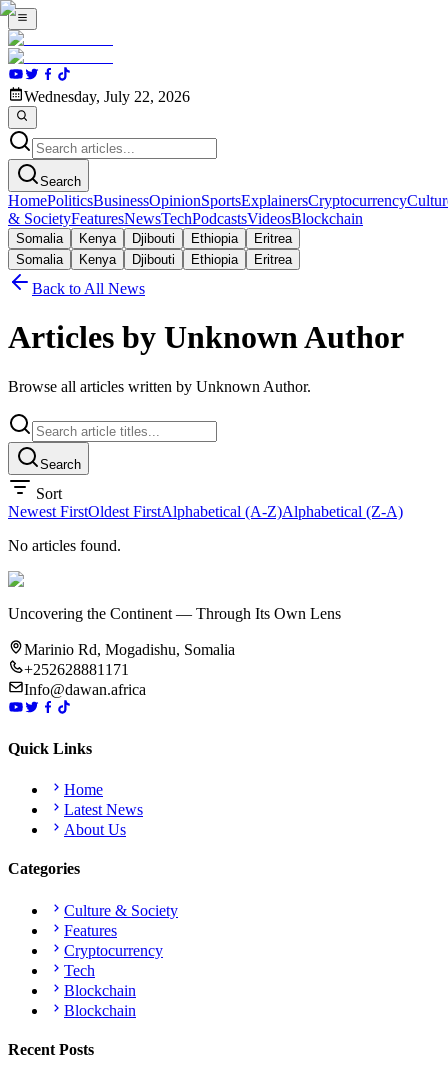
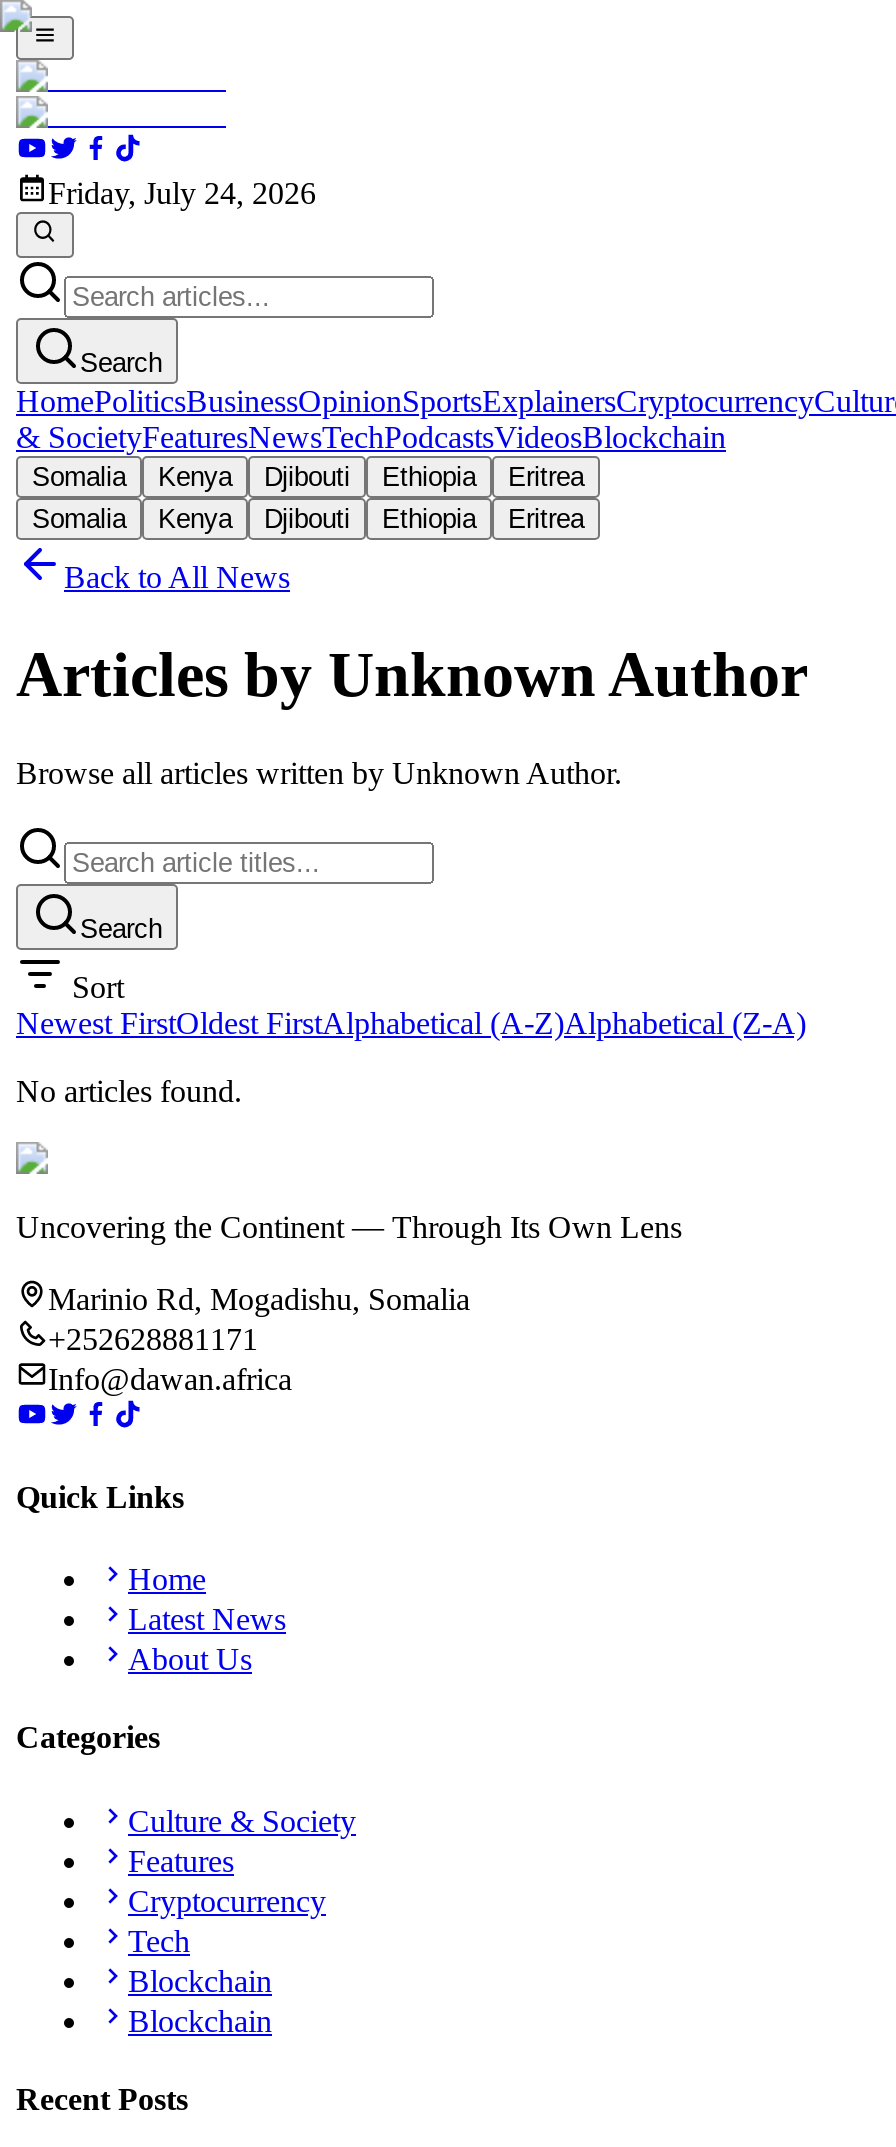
- Wednesday, July 22, 2026
+ Friday, July 24, 2026
